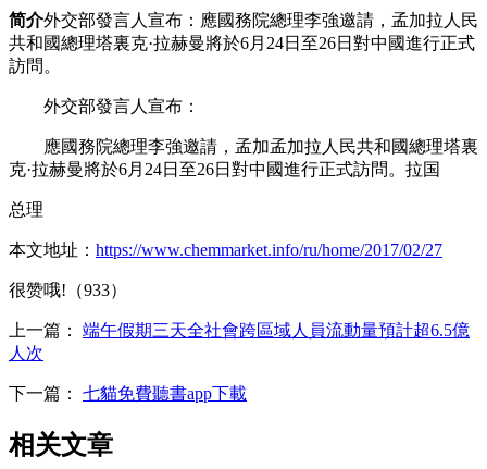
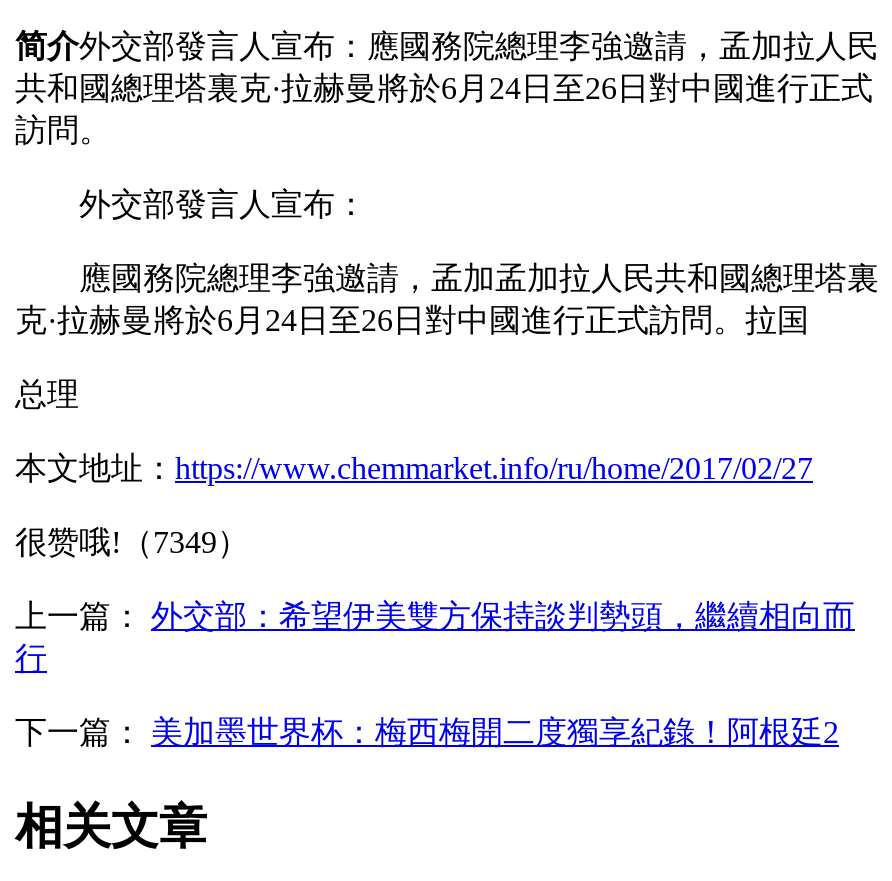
- 很赞哦!（933）
+ 很赞哦!（7349）

- 上一篇：端午假期三天全社會跨區域人員流動量預計超6.5億
- 人次
+ 上一篇：外交部：希望伊美雙方保持談判勢頭，繼續相向而
+ 行

- 下一篇：七貓免費聽書app下載
+ 下一篇：美加墨世界杯：梅西梅開二度獨享紀錄！阿根廷2
